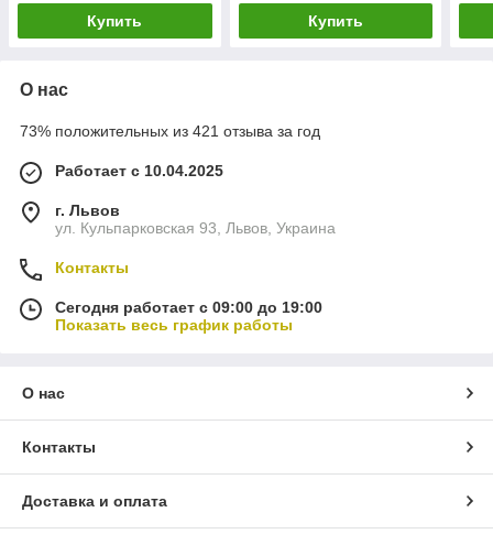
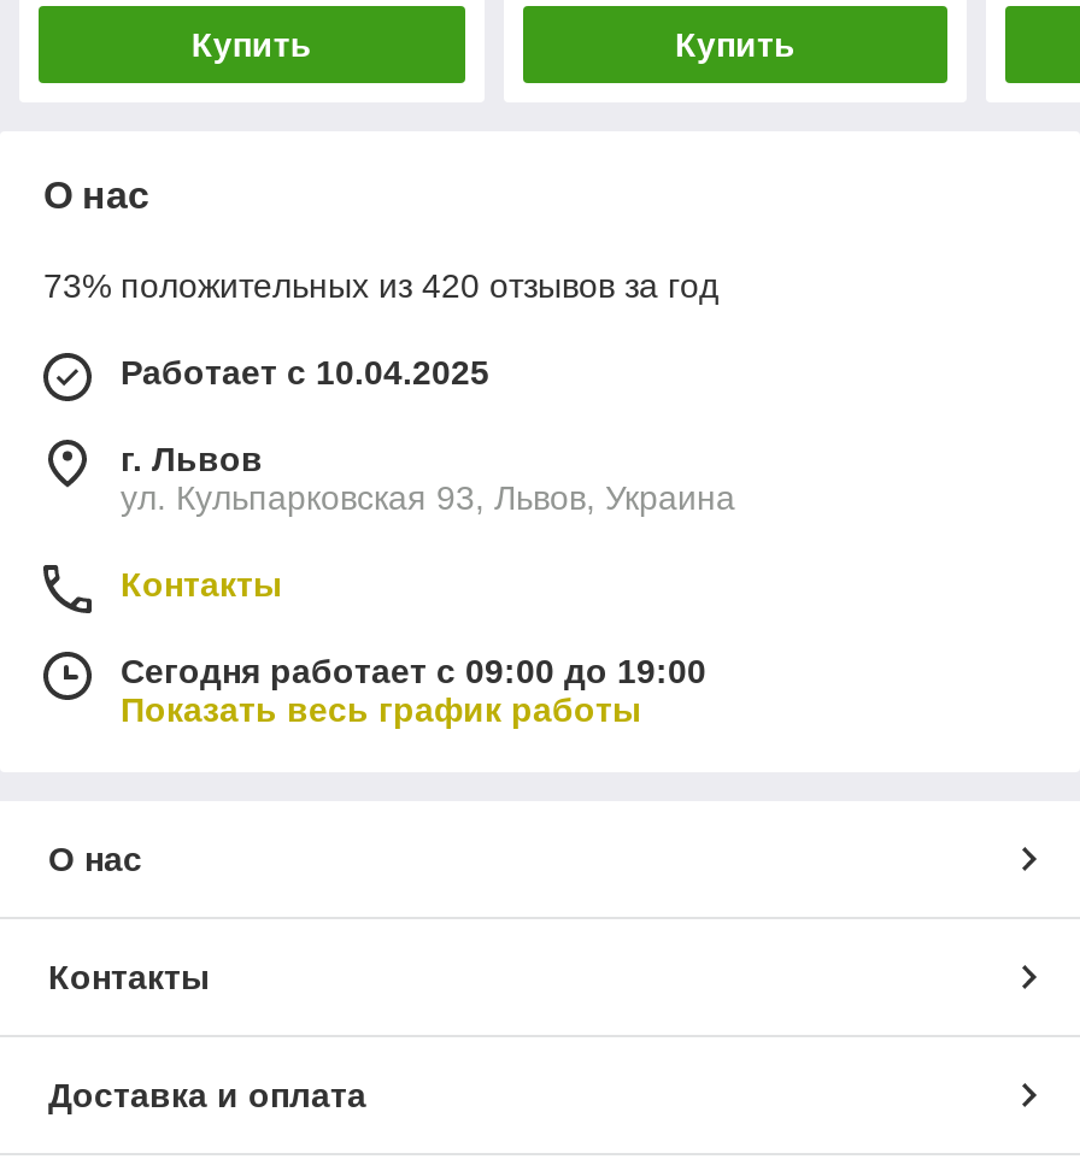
- 73% положительных из 421 отзыва за год
+ 73% положительных из 420 отзывов за год
